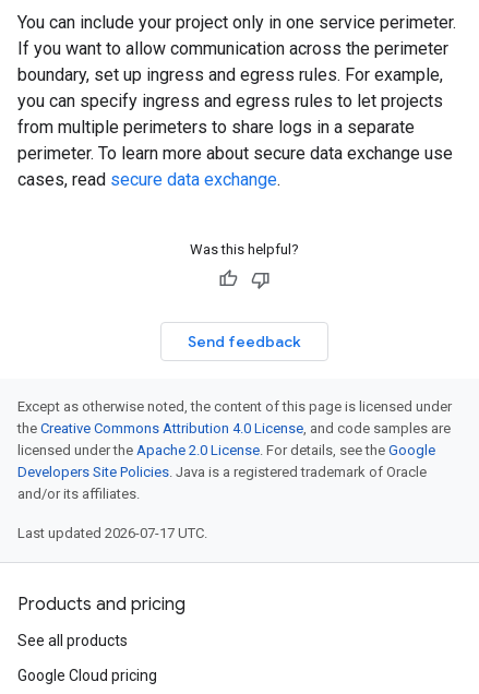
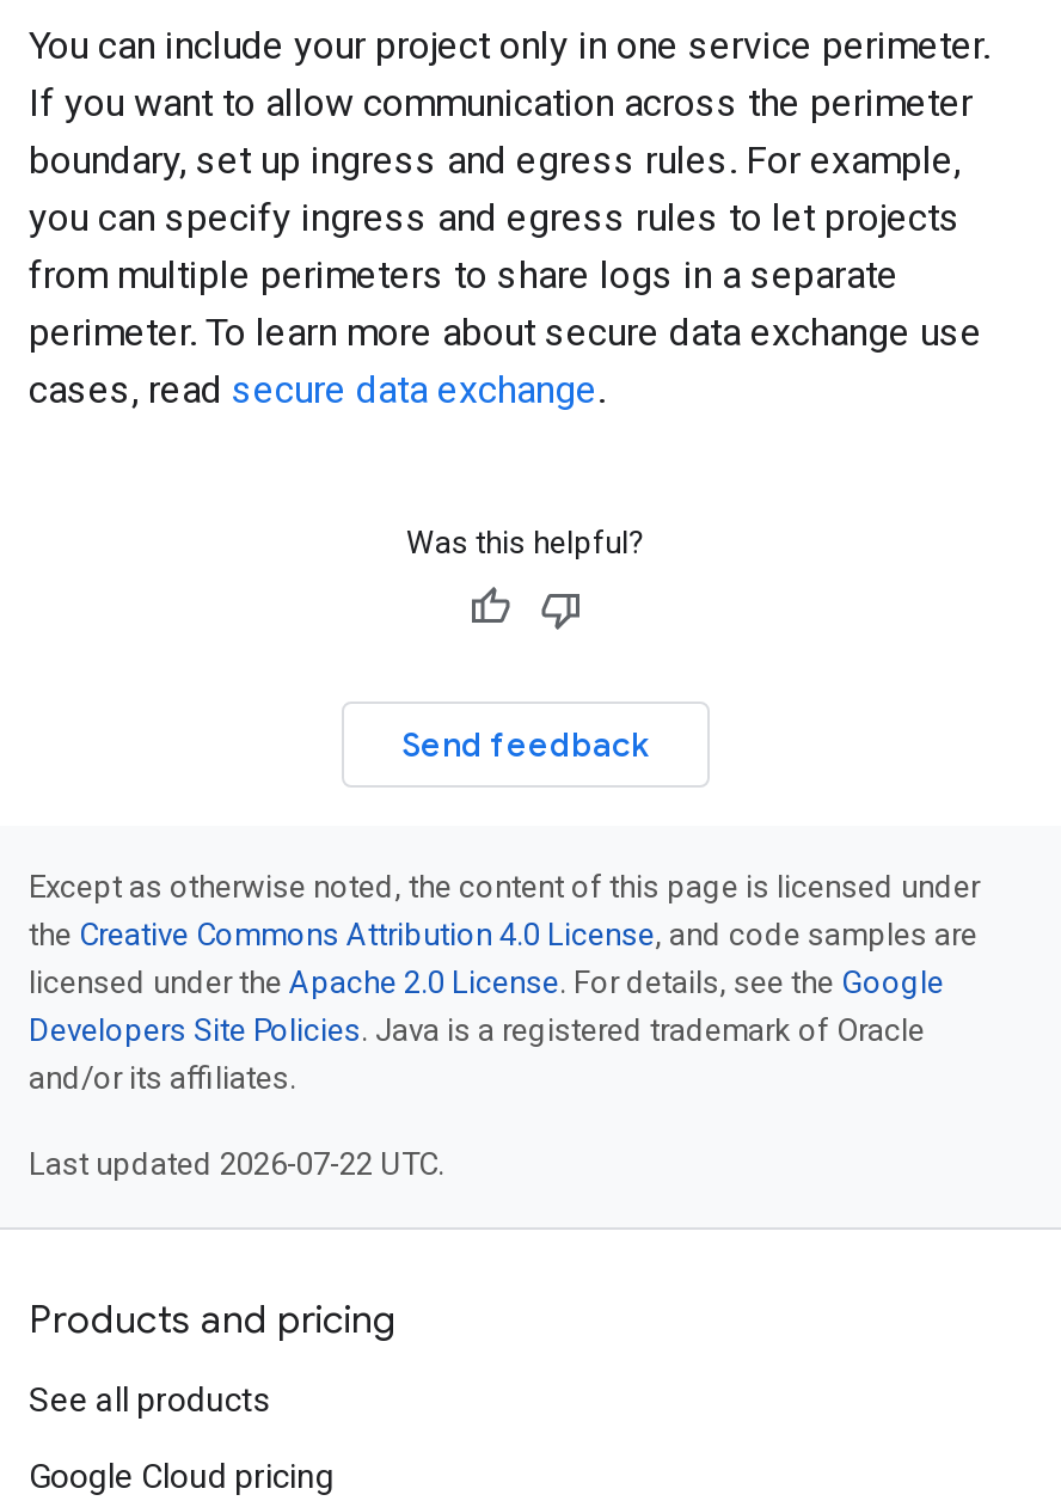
- Last updated 2026-07-17 UTC.
+ Last updated 2026-07-22 UTC.
